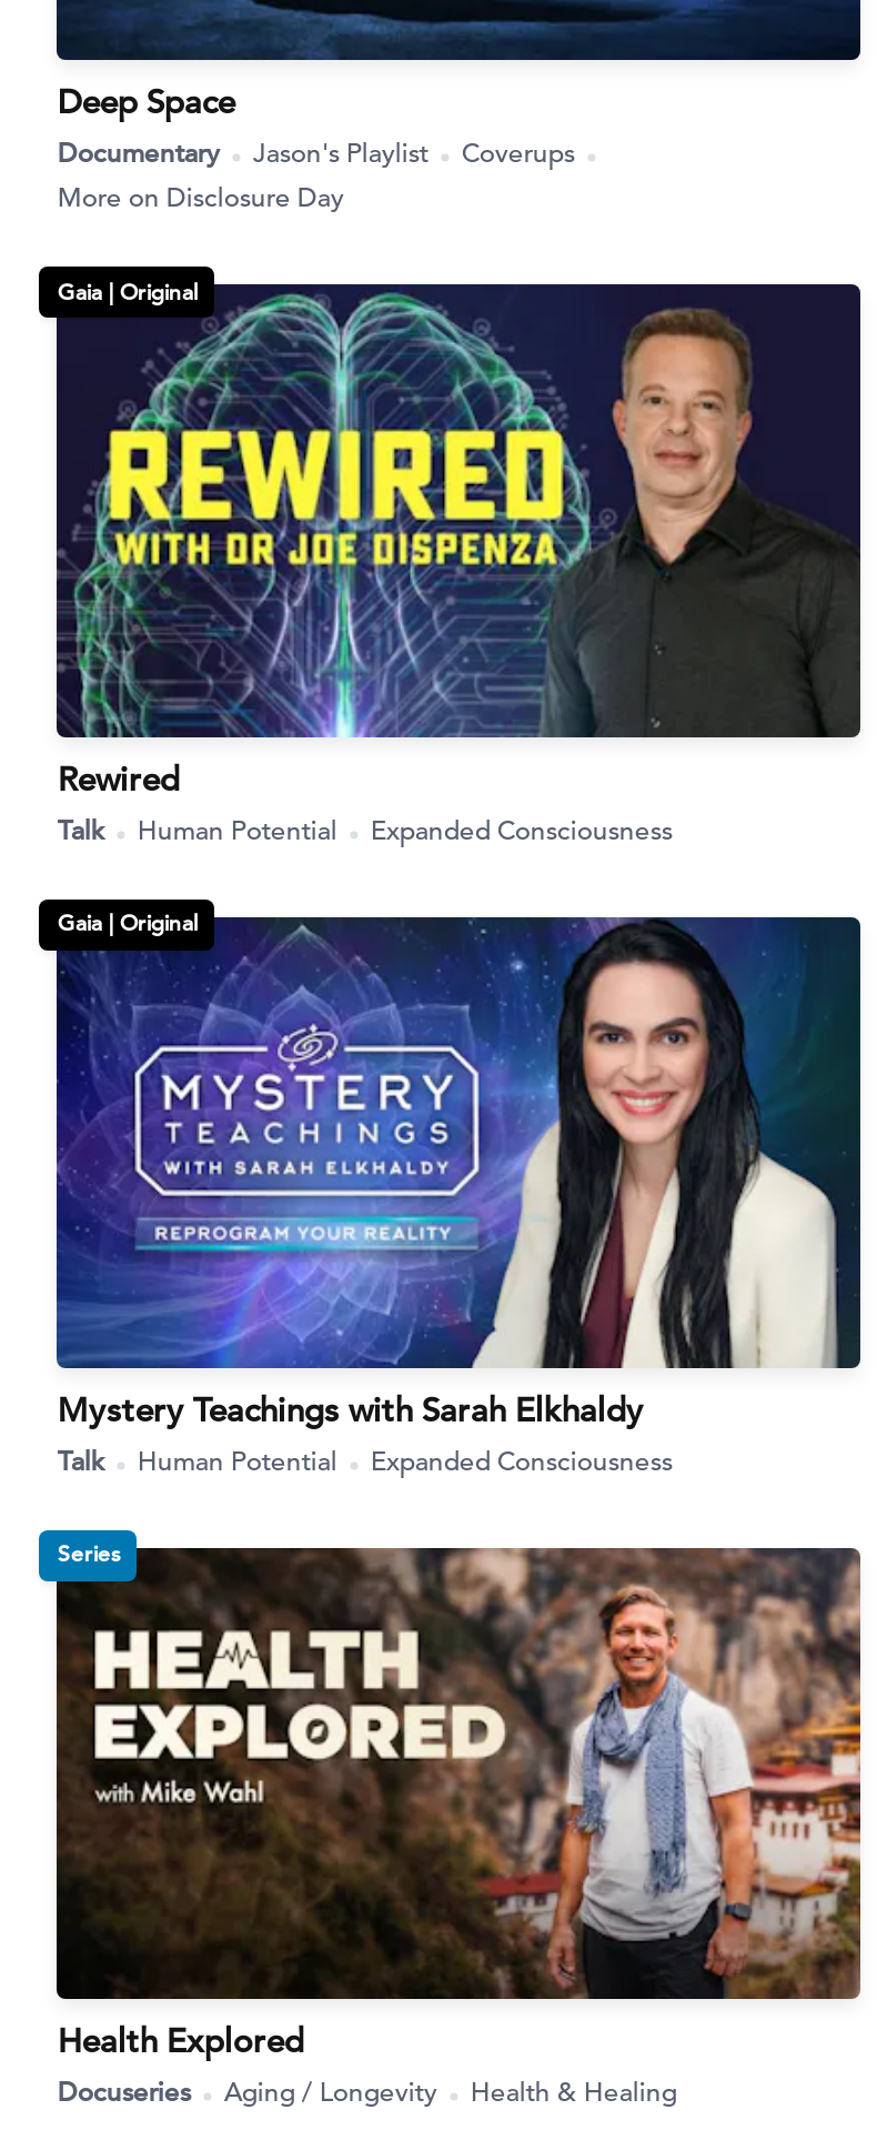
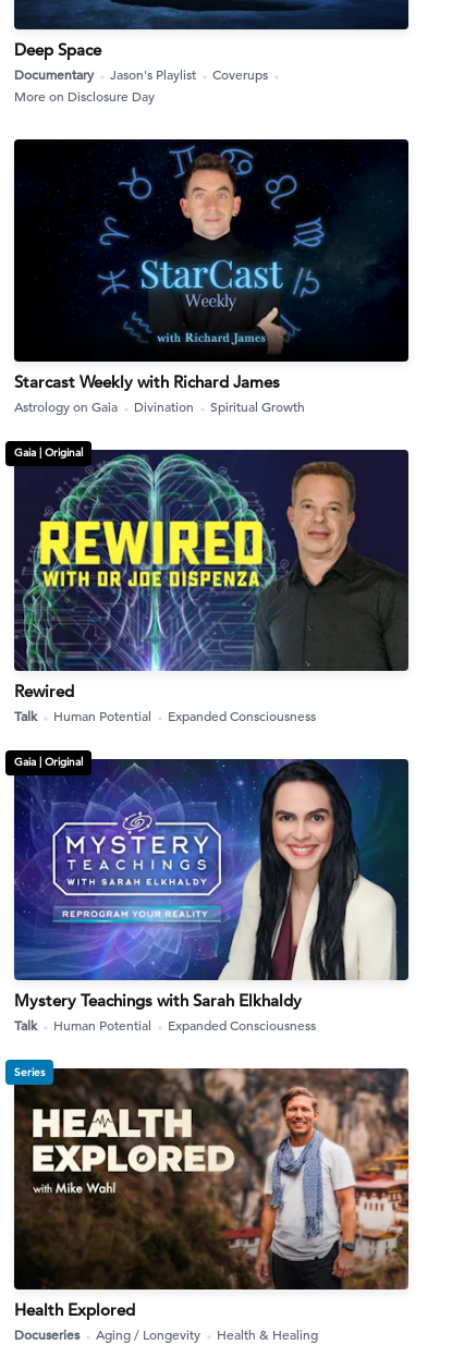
+ [image]
+ Starcast Weekly with Richard James
+ Astrology on Gaia
+ Divination
+ Spiritual Growth
